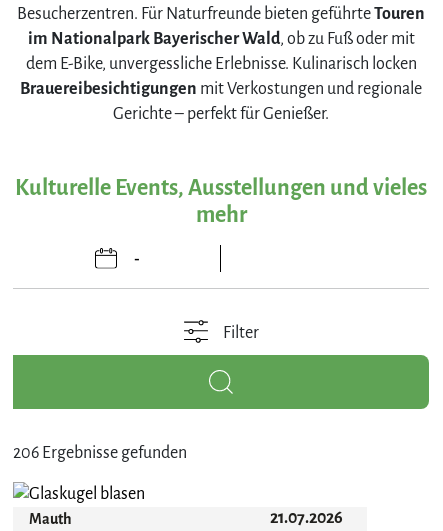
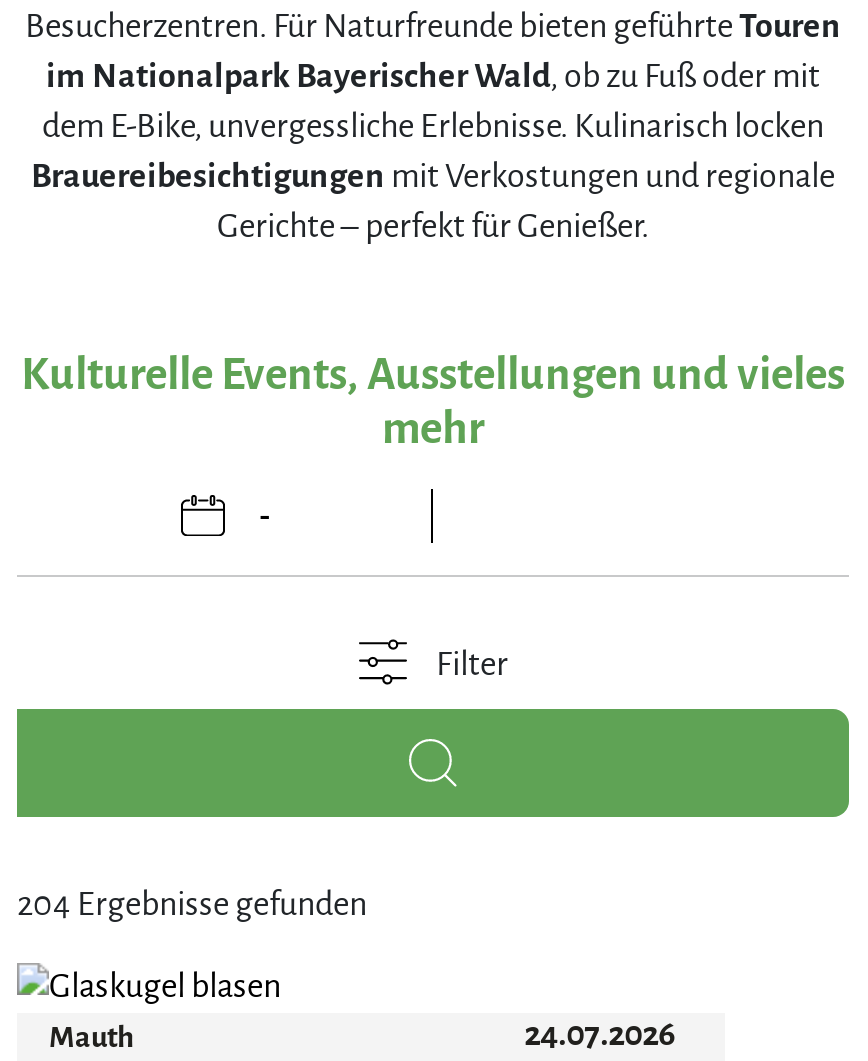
- 206 Ergebnisse gefunden
+ 204 Ergebnisse gefunden

- 21.07.2026
+ 24.07.2026
